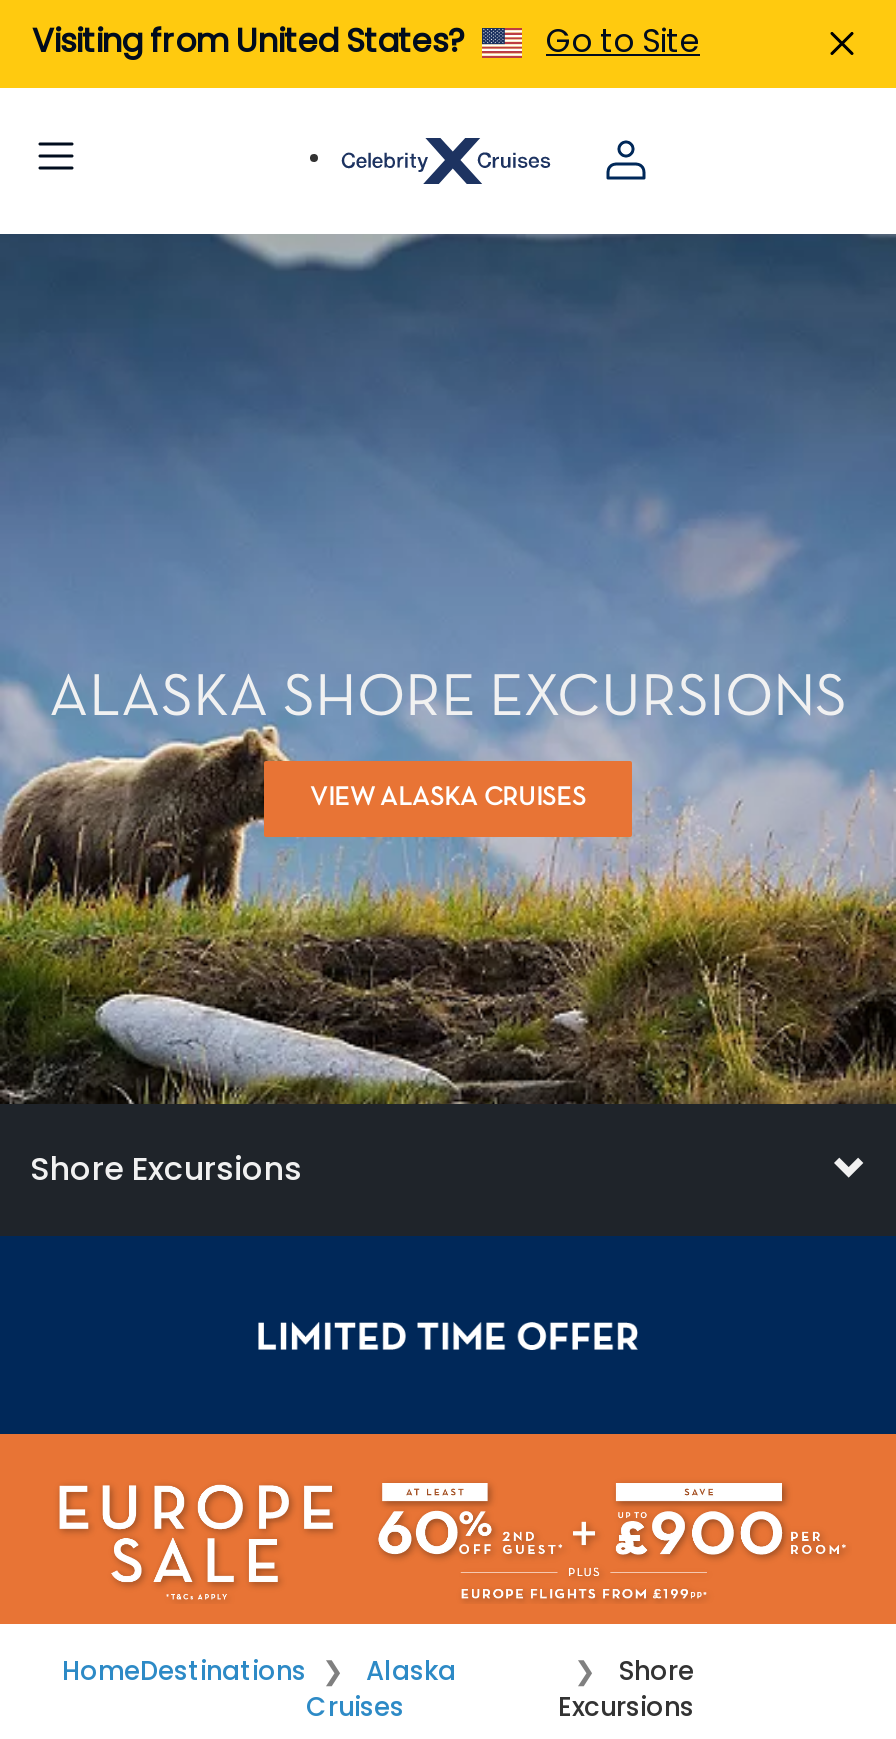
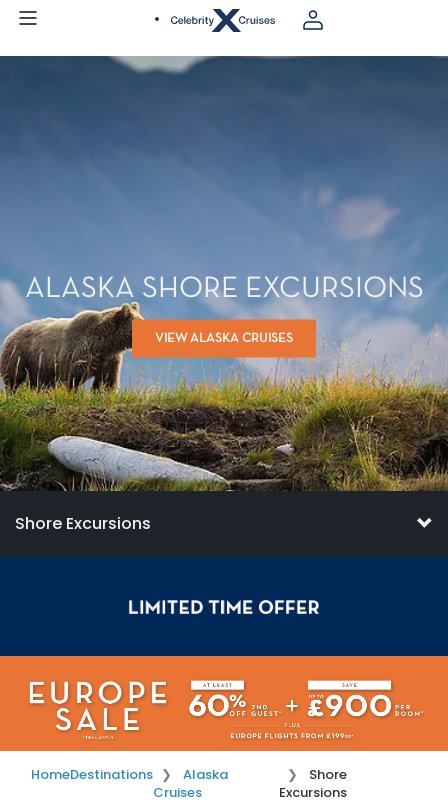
- Visiting from United States?
- Go to Site
